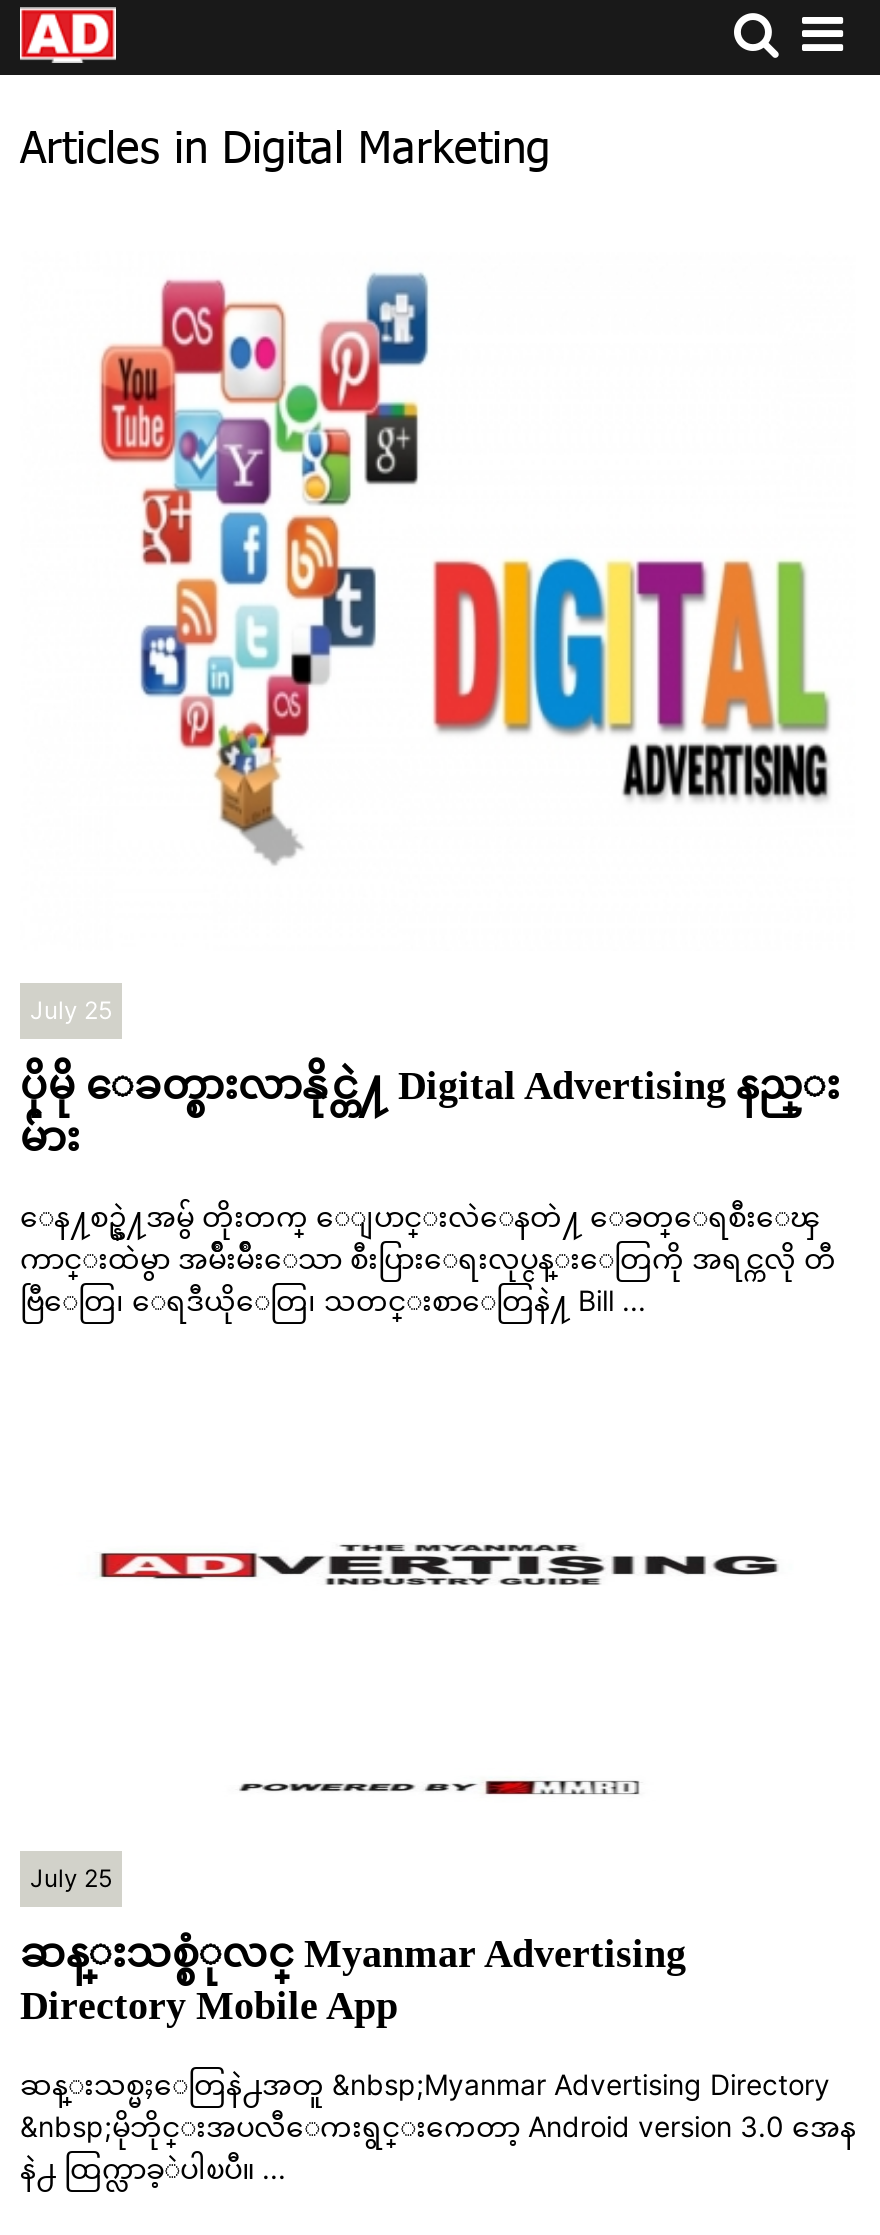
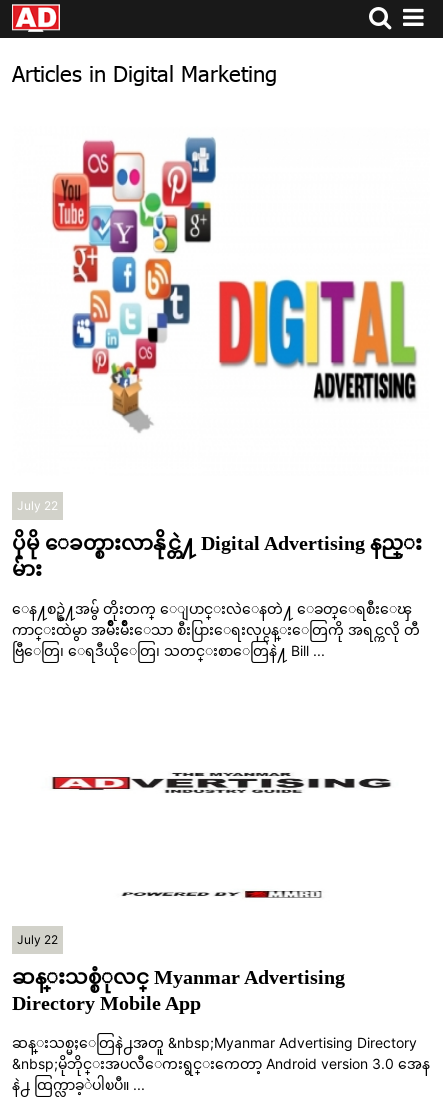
- July 25
+ July 22

- July 25
+ July 22
